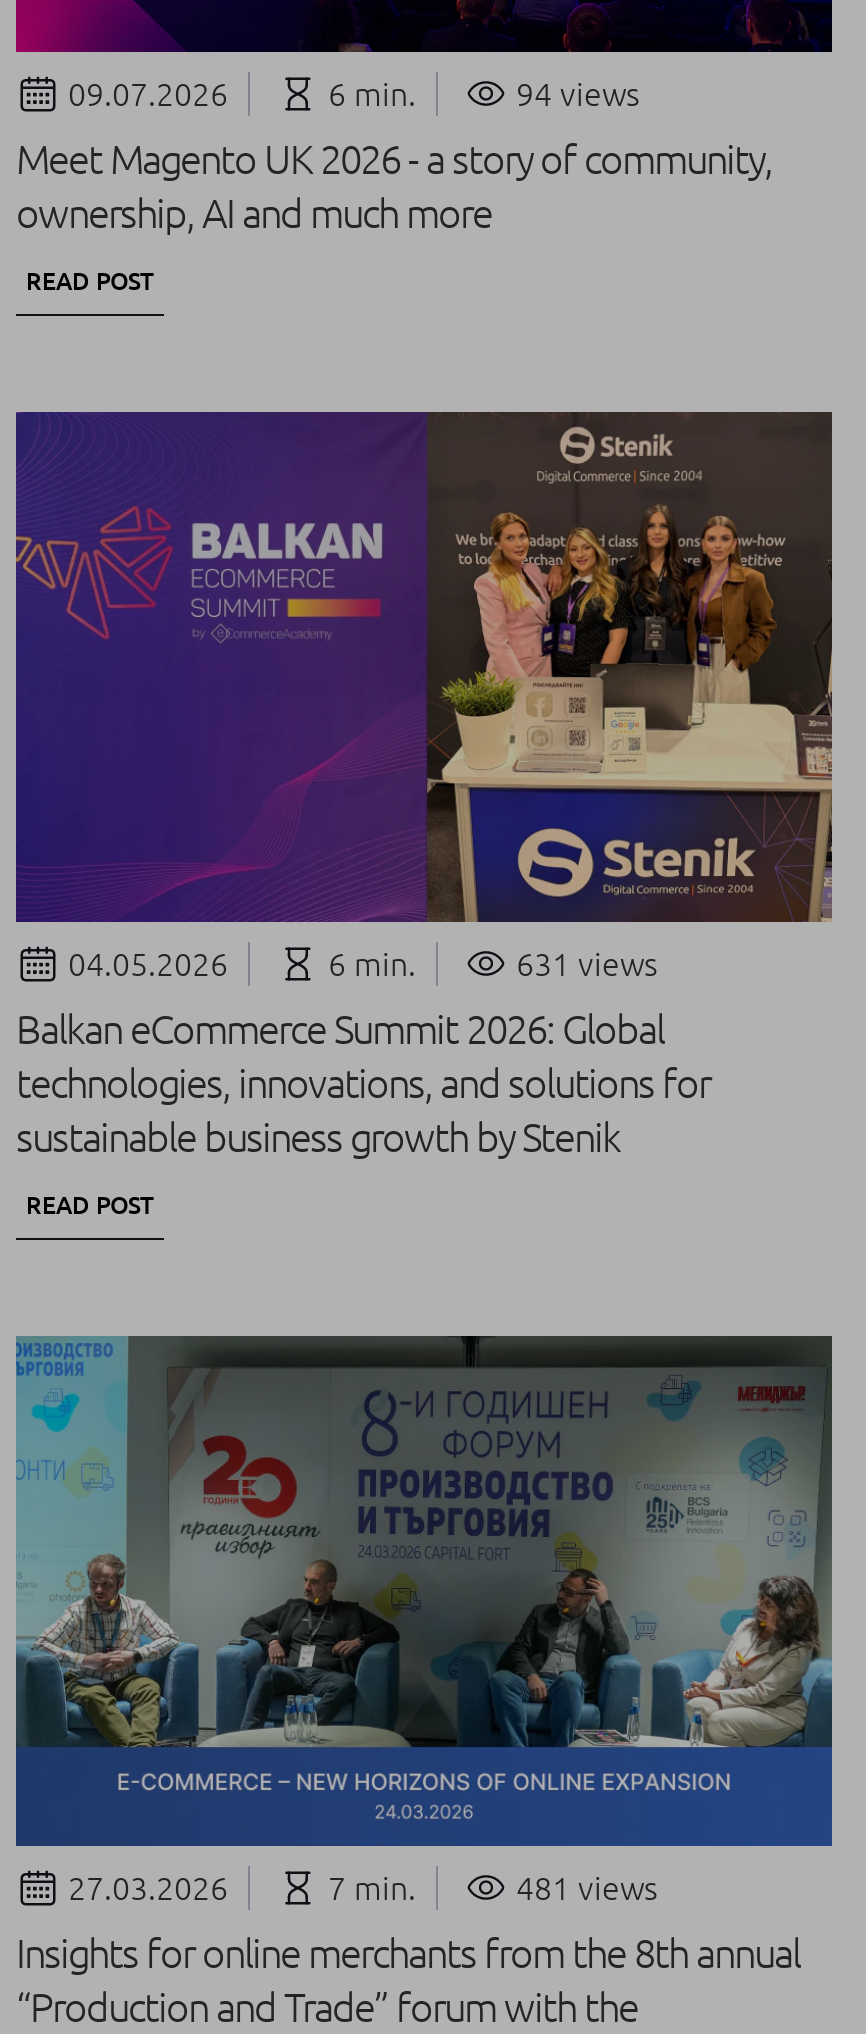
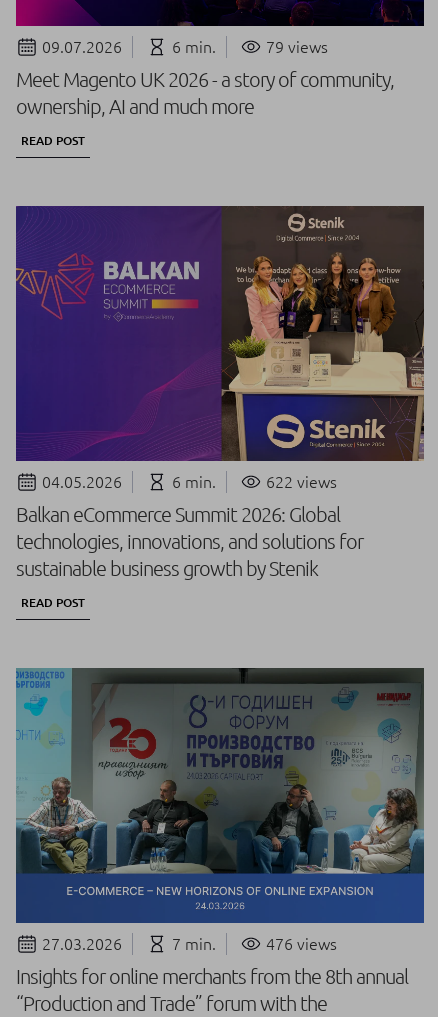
- 94 views
+ 79 views

- 631 views
+ 622 views

- 481 views
+ 476 views
